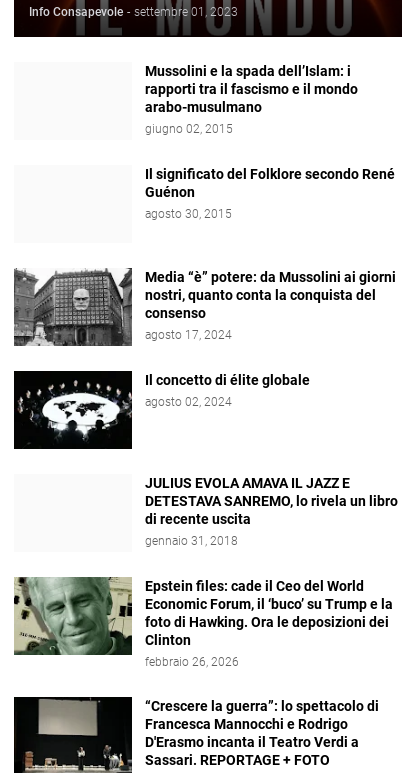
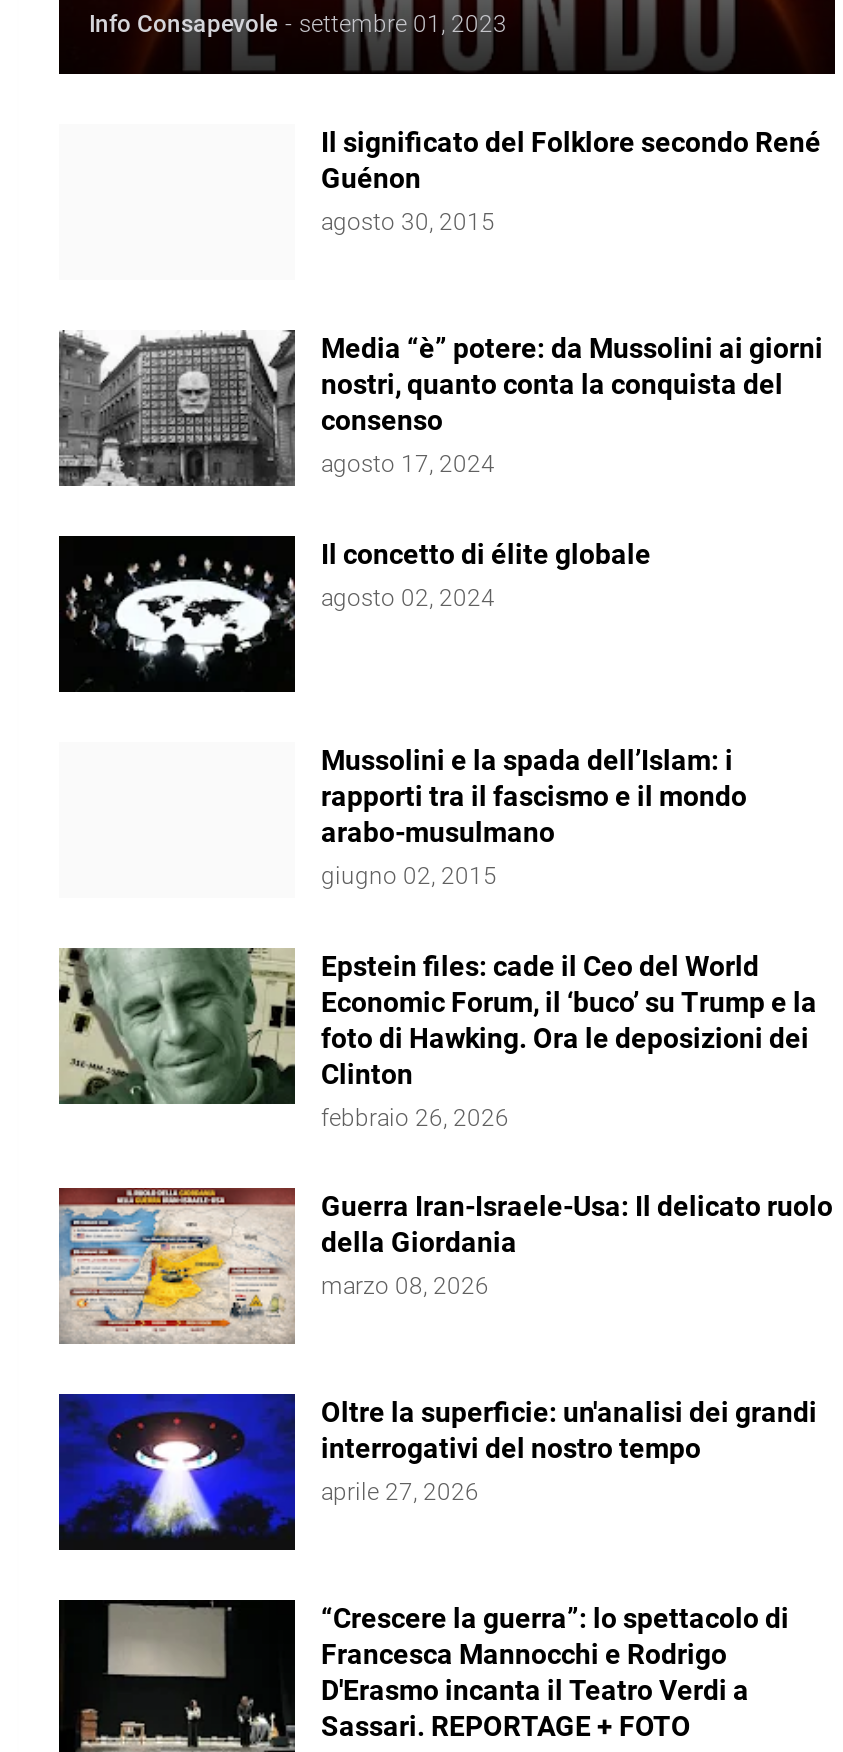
moved down: Mussolini e la spada dell’Islam: i | rapporti tra il fascismo e il mondo | arabo-musulmano | giugno 02, 2015

moved up: [image] | Il significato del Folklore secondo René | Guénon | ... | Il concetto di élite globale | agosto 02, 2024

- JULIUS EVOLA AMAVA IL JAZZ E
- DETESTAVA SANREMO, lo rivela un libro
- di recente uscita
- gennaio 31, 2018

moved up: [image] | Epstein files: cade il Ceo del World | Economic Forum, il ‘buco’ su Trump e la | foto di Hawking. Ora le deposizioni dei | Clinton | febbraio 26, 2026

+ [image]
+ Guerra Iran-Israele-Usa: Il delicato ruolo
+ della Giordania
+ marzo 08, 2026

+ [image]
+ Oltre la superficie: un'analisi dei grandi
+ interrogativi del nostro tempo
+ aprile 27, 2026
